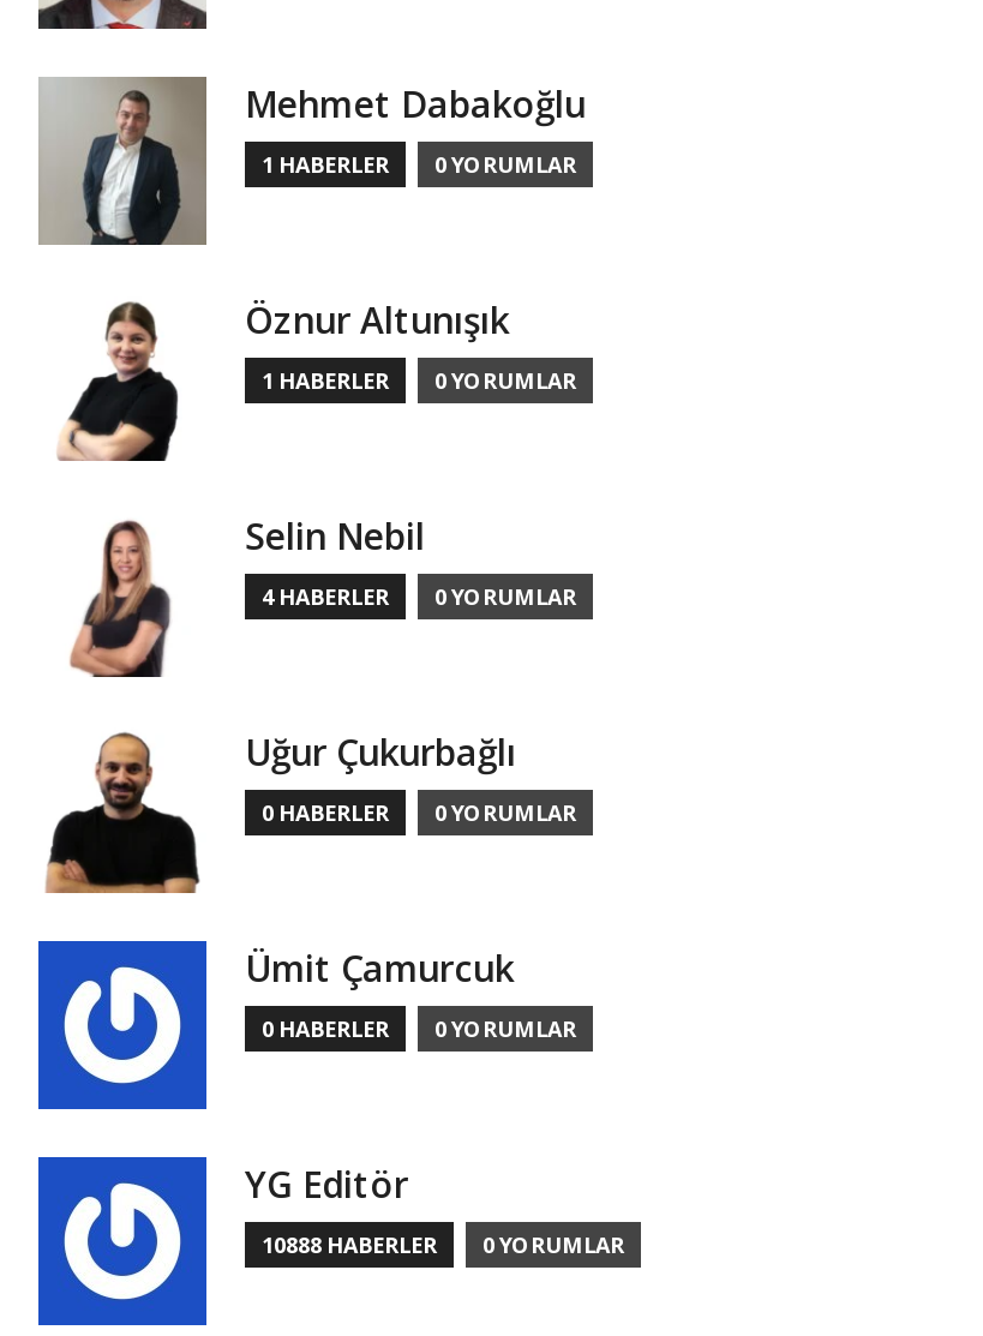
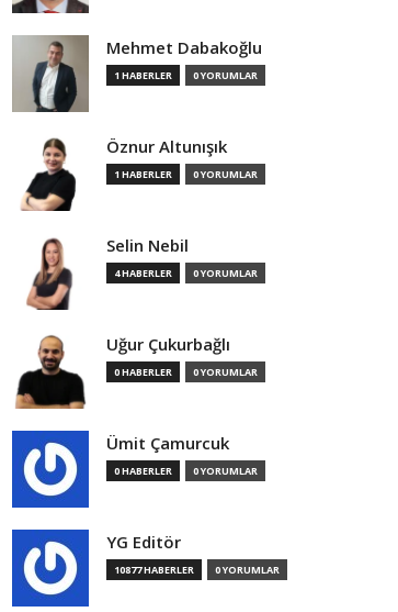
- 10888 HABERLER 0 YORUMLAR
+ 10877 HABERLER 0 YORUMLAR
